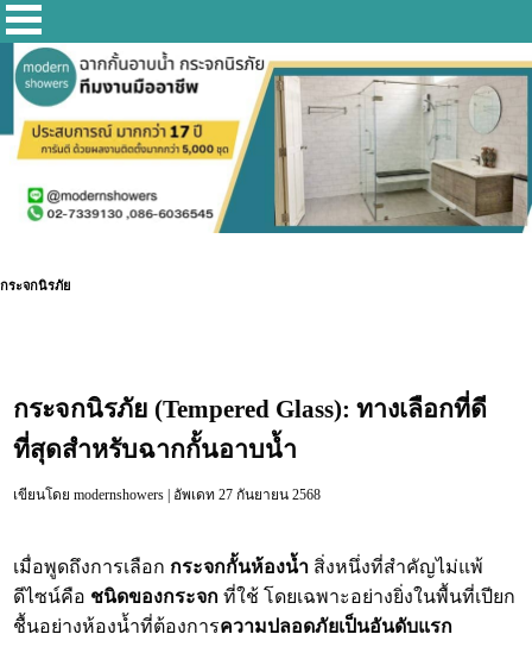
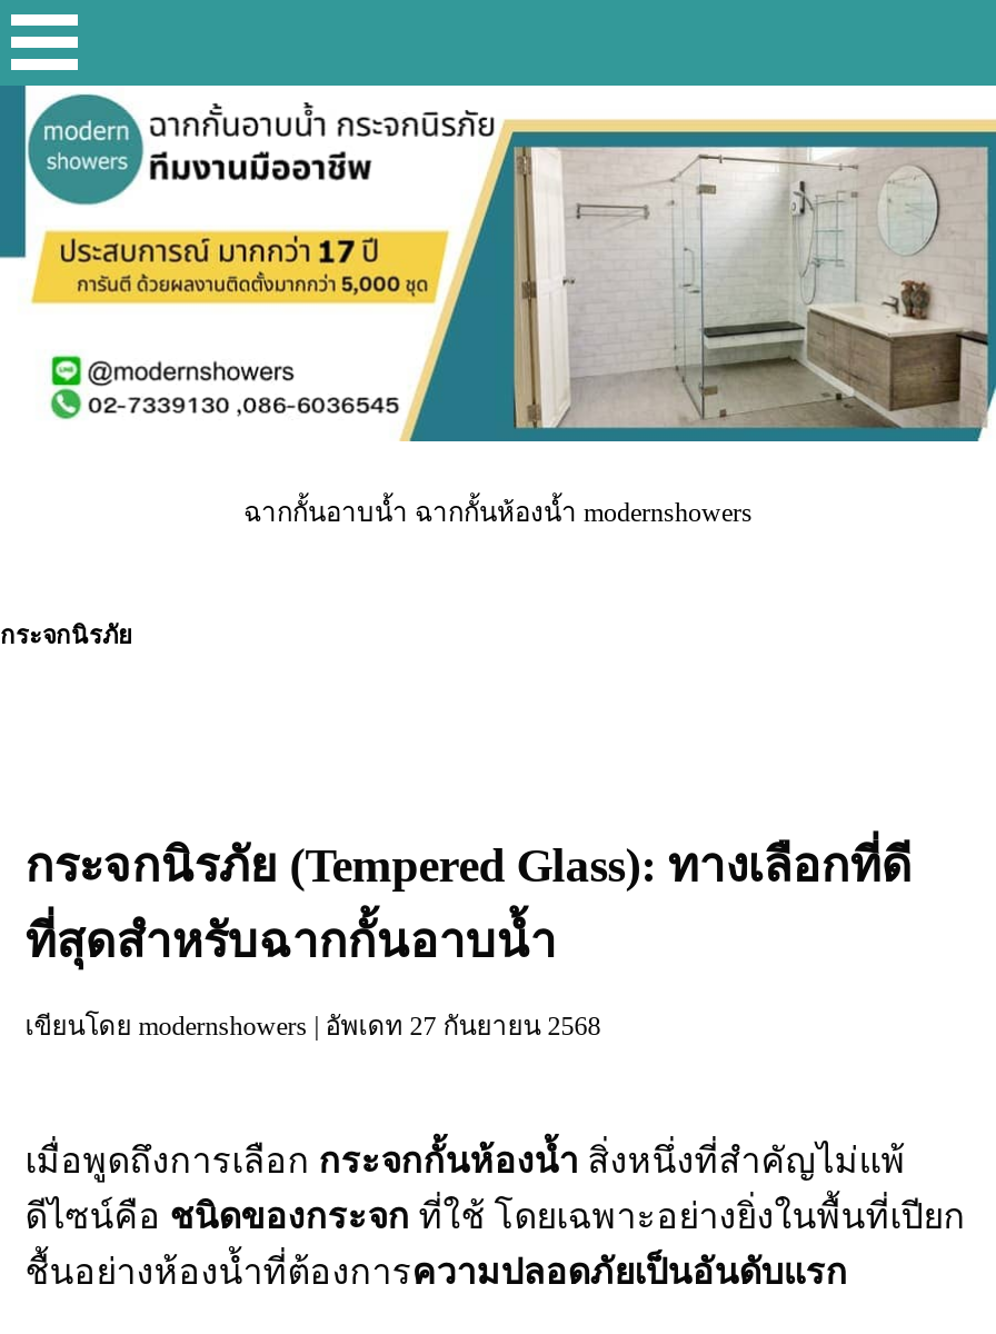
+ ฉากกั้นอาบน้ำ ฉากกั้นห้องน้ำ modernshowers
